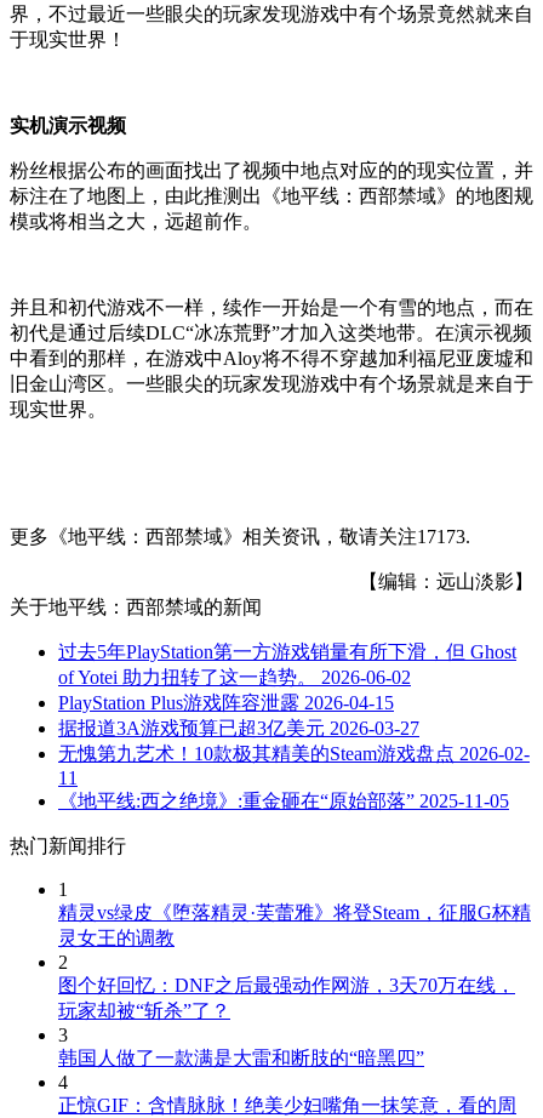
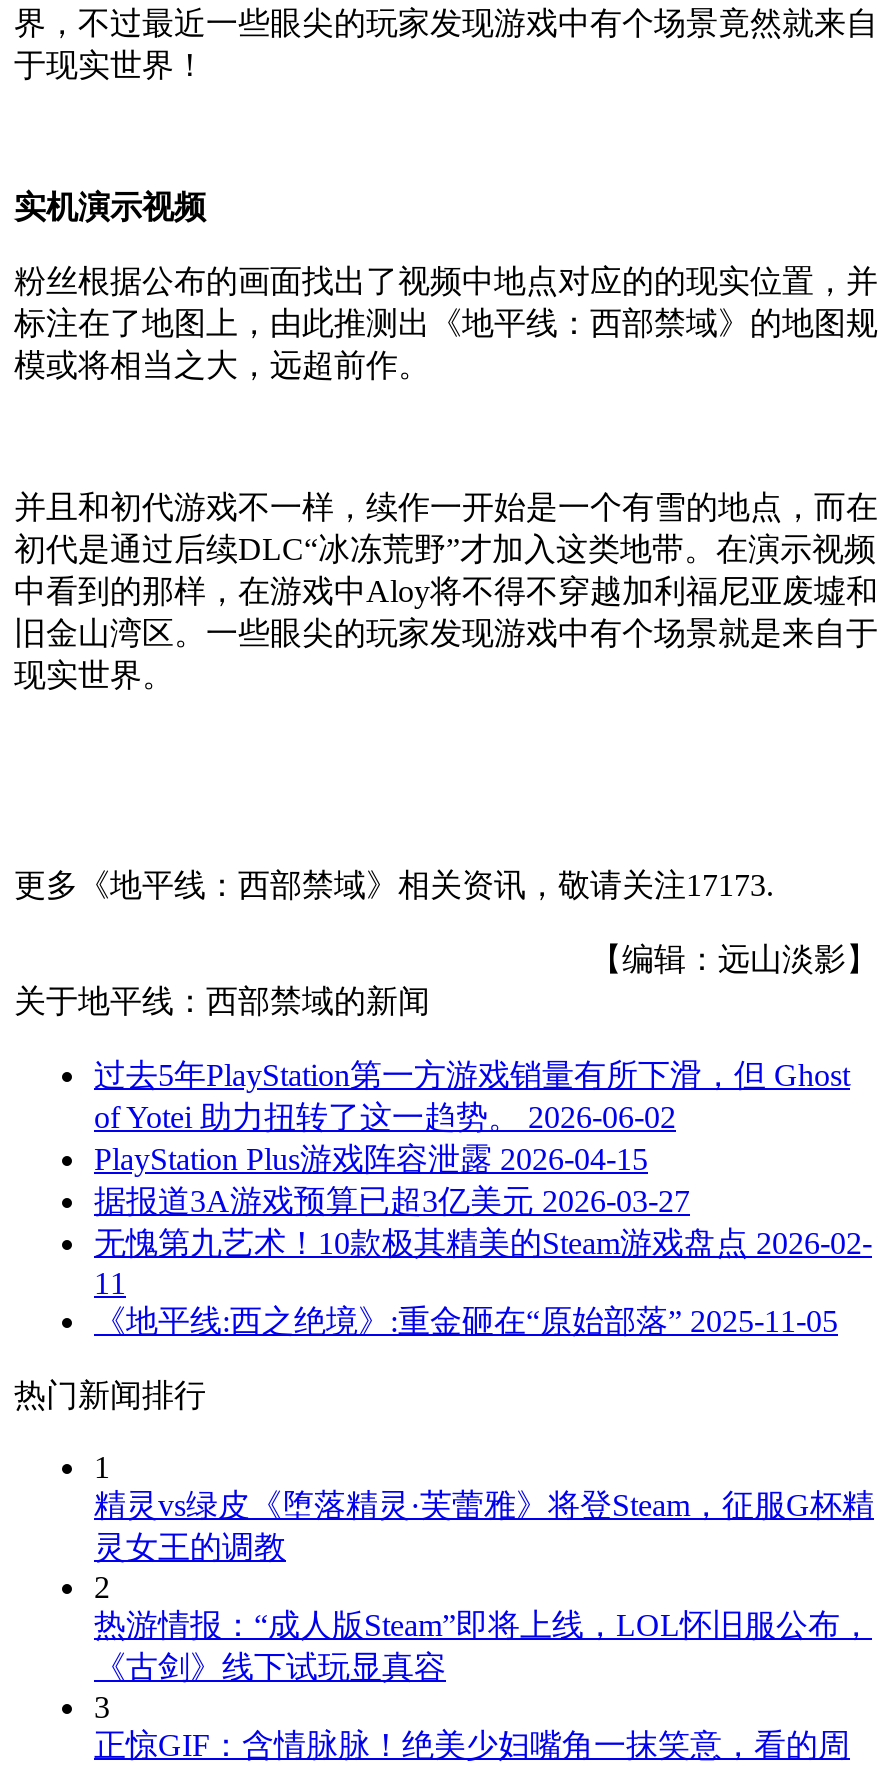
- 图个好回忆：DNF之后最强动作网游，3天70万在线，
- 玩家却被“斩杀”了？
+ 热游情报：“成人版Steam”即将上线，LOL怀旧服公布，
+ 《古剑》线下试玩显真容

- 韩国人做了一款满是大雷和断肢的“暗黑四”
- 4
